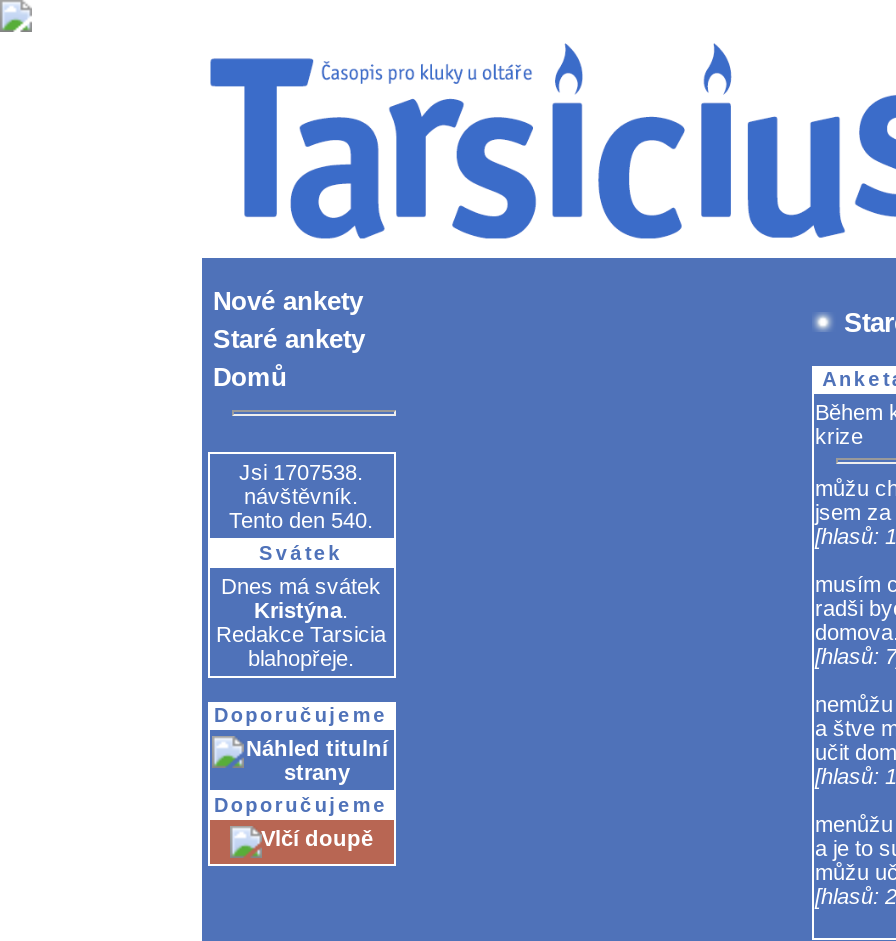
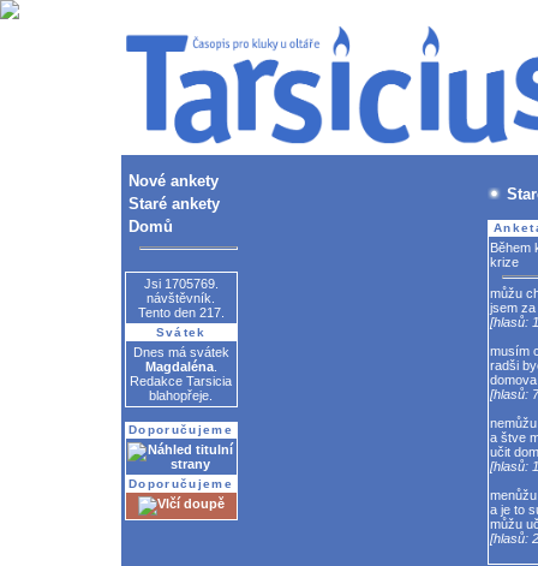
- Jsi 1707538.
+ Jsi 1705769.

- Tento den 540.
+ Tento den 217.

- Kristýna.
+ Magdaléna.
